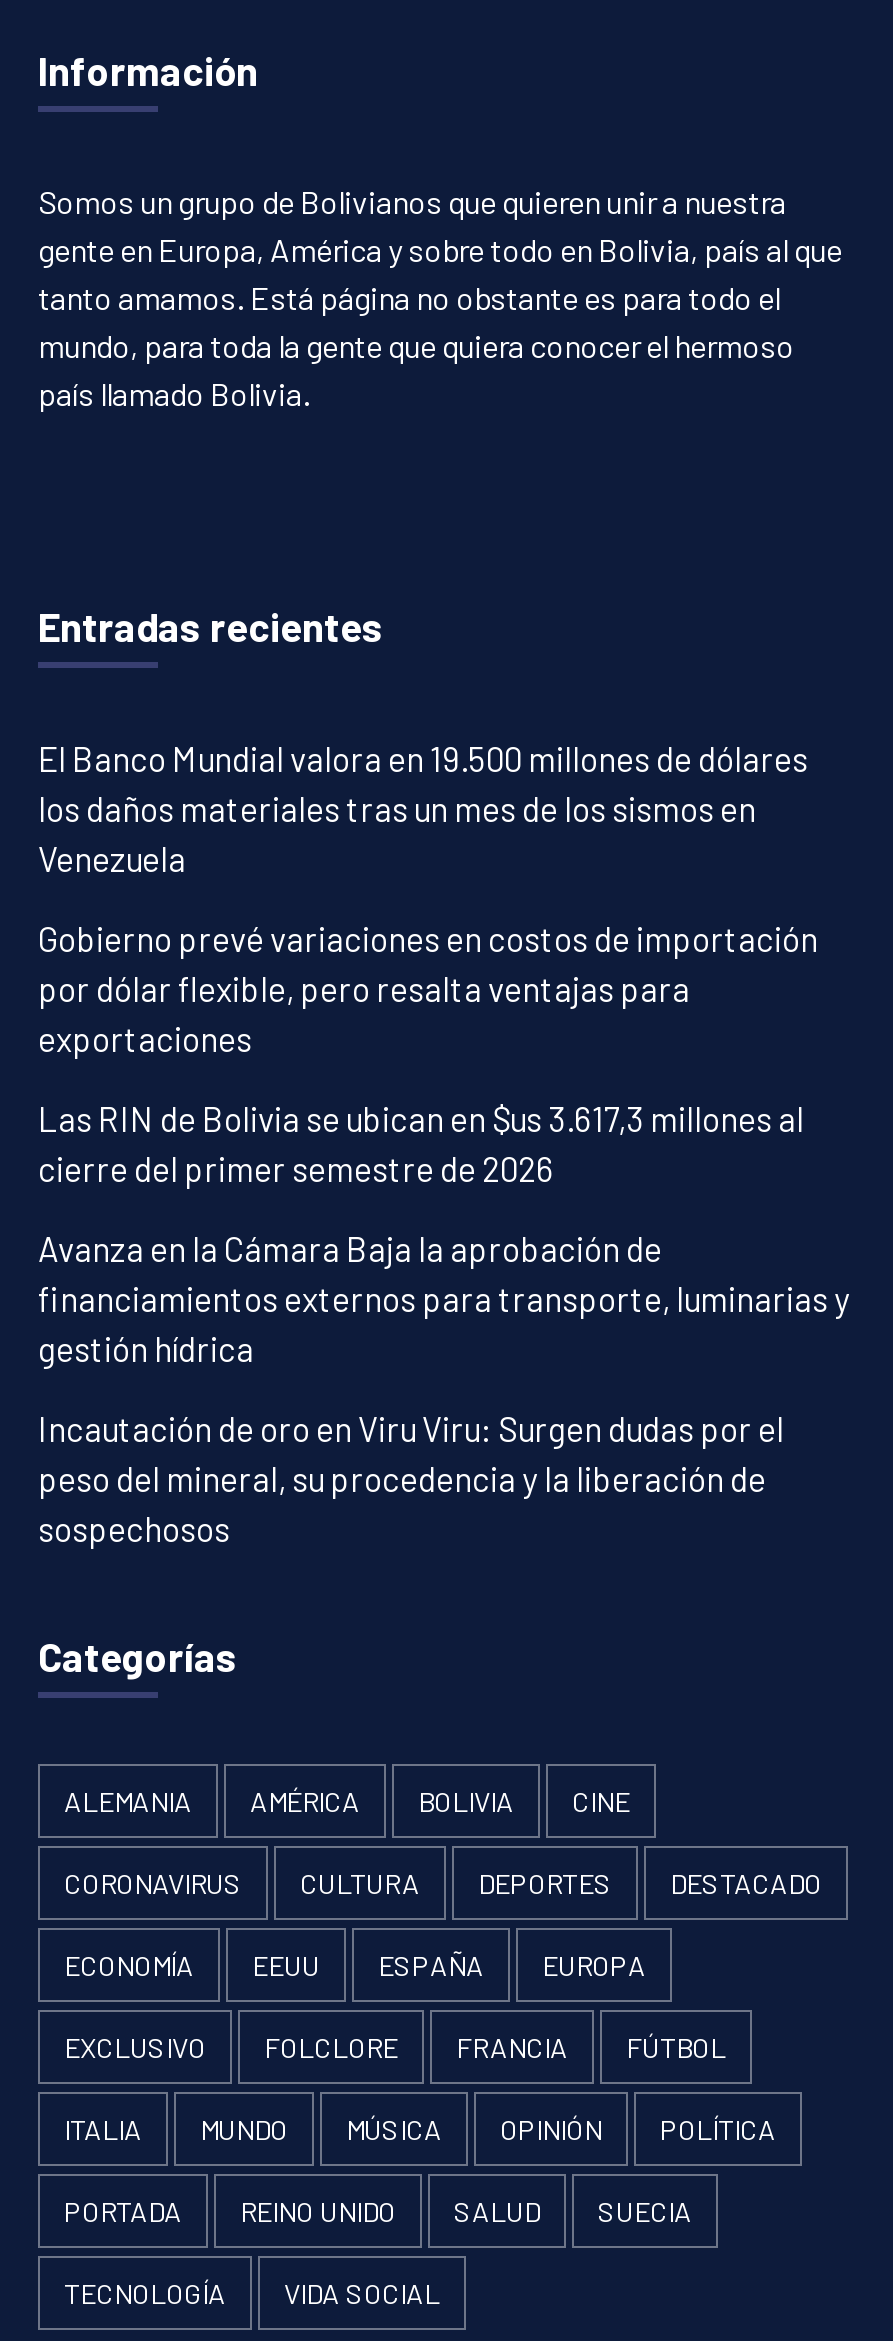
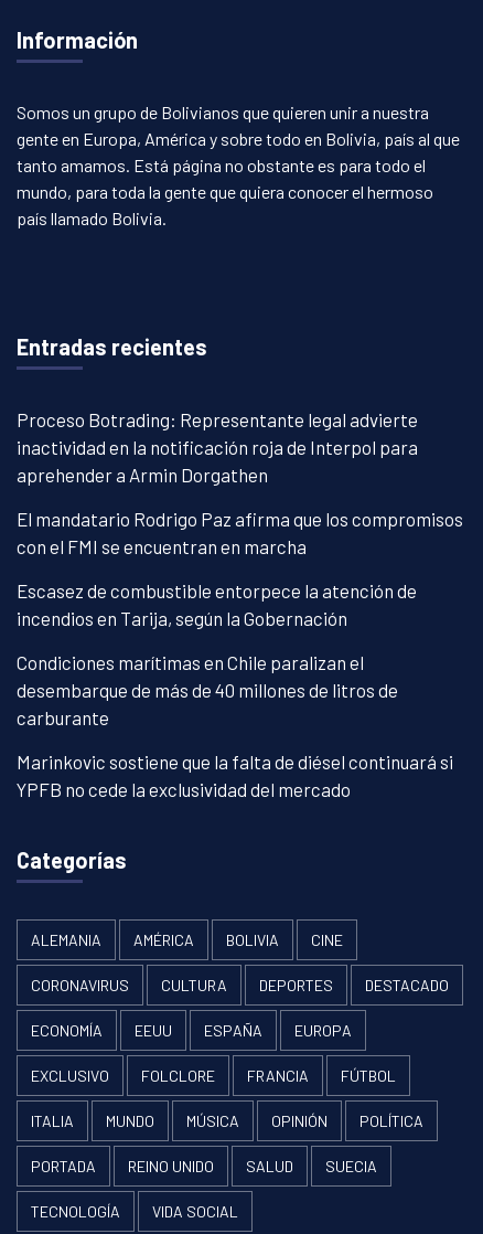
- El Banco Mundial valora en 19.500 millones de dólares
- los daños materiales tras un mes de los sismos en
- Venezuela
+ Proceso Botrading: Representante legal advierte
+ inactividad en la notificación roja de Interpol para
+ aprehender a Armin Dorgathen

- Gobierno prevé variaciones en costos de importación
- por dólar flexible, pero resalta ventajas para
- exportaciones
+ El mandatario Rodrigo Paz afirma que los compromisos
+ con el FMI se encuentran en marcha

- Las RIN de Bolivia se ubican en $us 3.617,3 millones al
- cierre del primer semestre de 2026
+ Escasez de combustible entorpece la atención de
+ incendios en Tarija, según la Gobernación

- Avanza en la Cámara Baja la aprobación de
- financiamientos externos para transporte, luminarias y
- gestión hídrica
+ Condiciones marítimas en Chile paralizan el
+ desembarque de más de 40 millones de litros de
+ carburante

- Incautación de oro en Viru Viru: Surgen dudas por el
- peso del mineral, su procedencia y la liberación de
- sospechosos
+ Marinkovic sostiene que la falta de diésel continuará si
+ YPFB no cede la exclusividad del mercado
